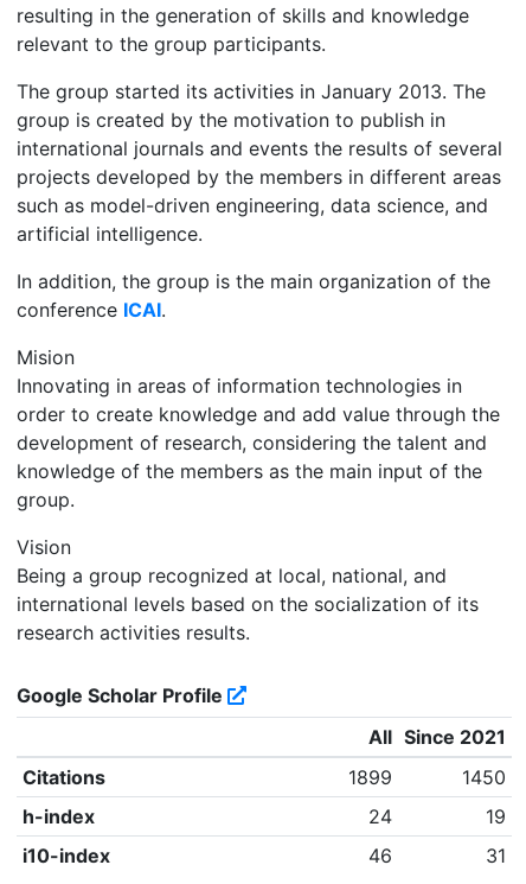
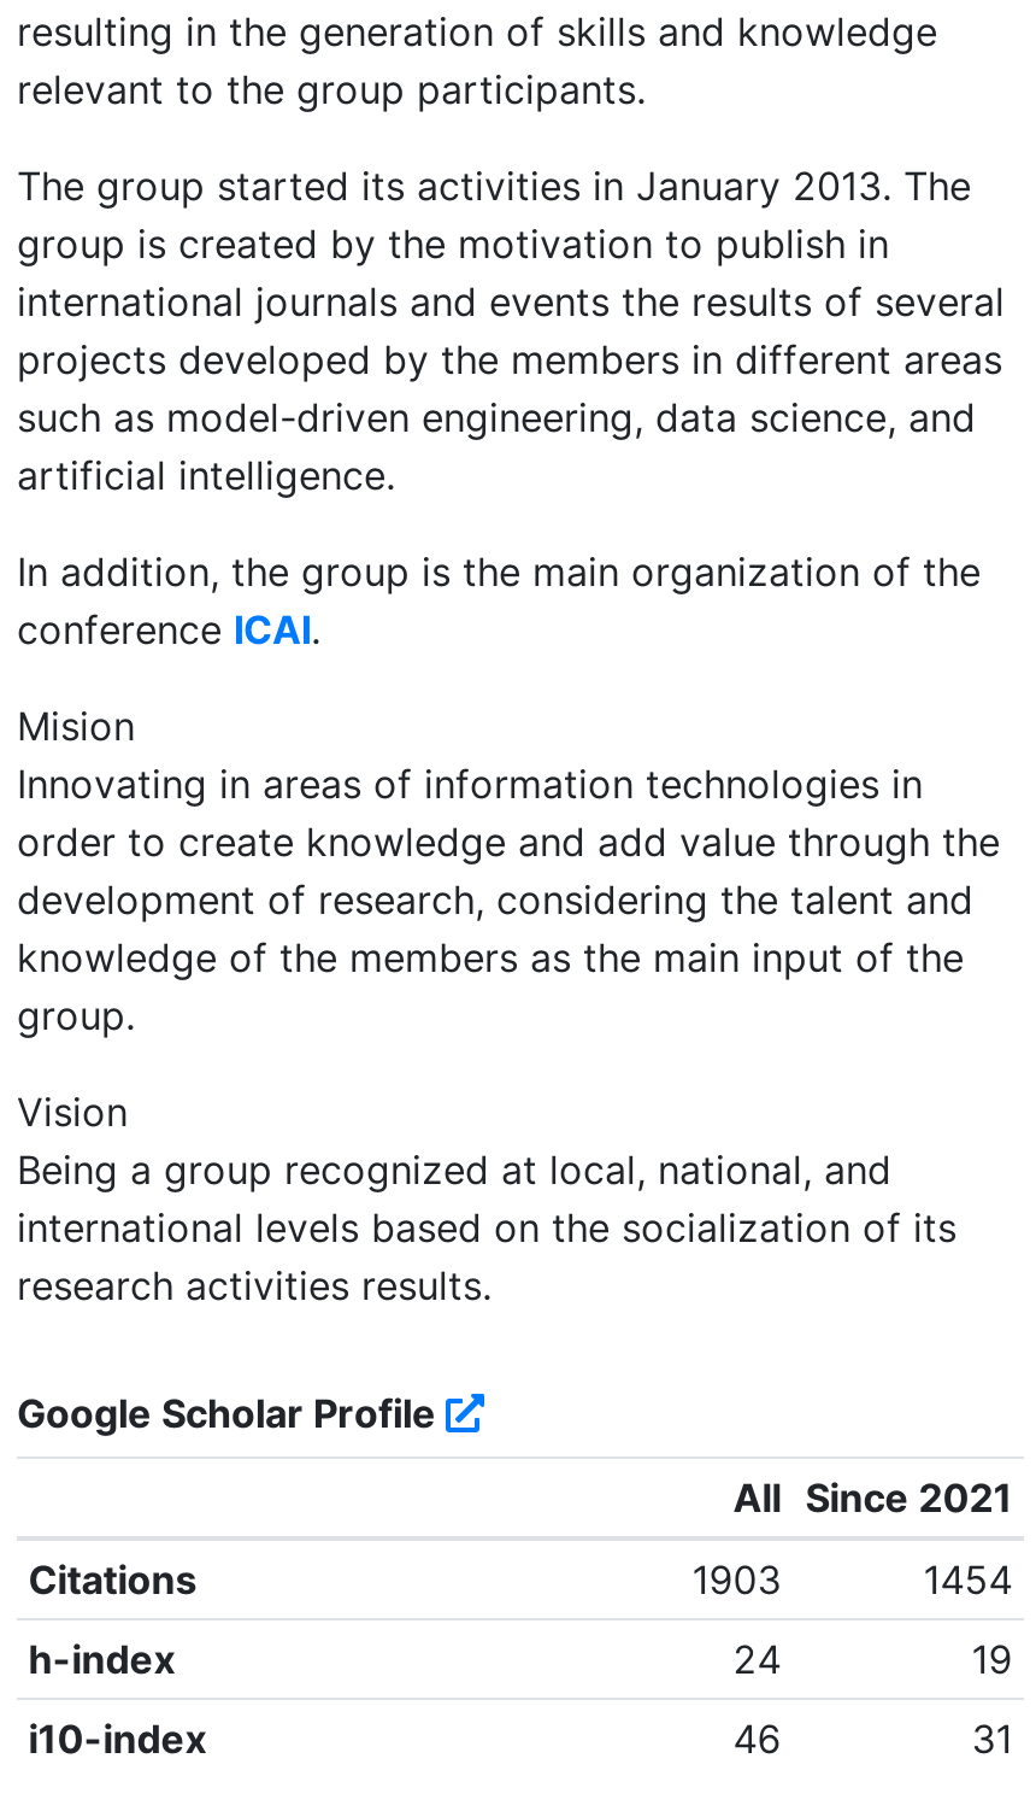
- 1899
+ 1903

- 1450
+ 1454
